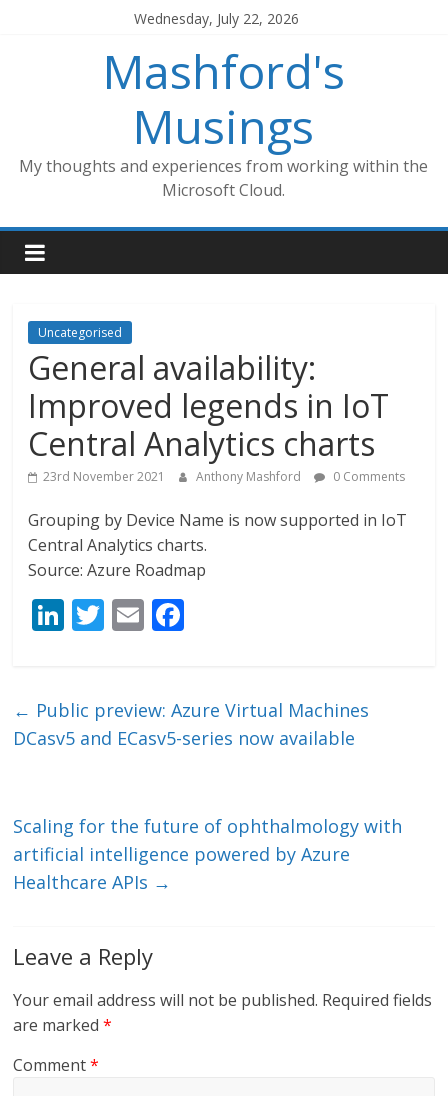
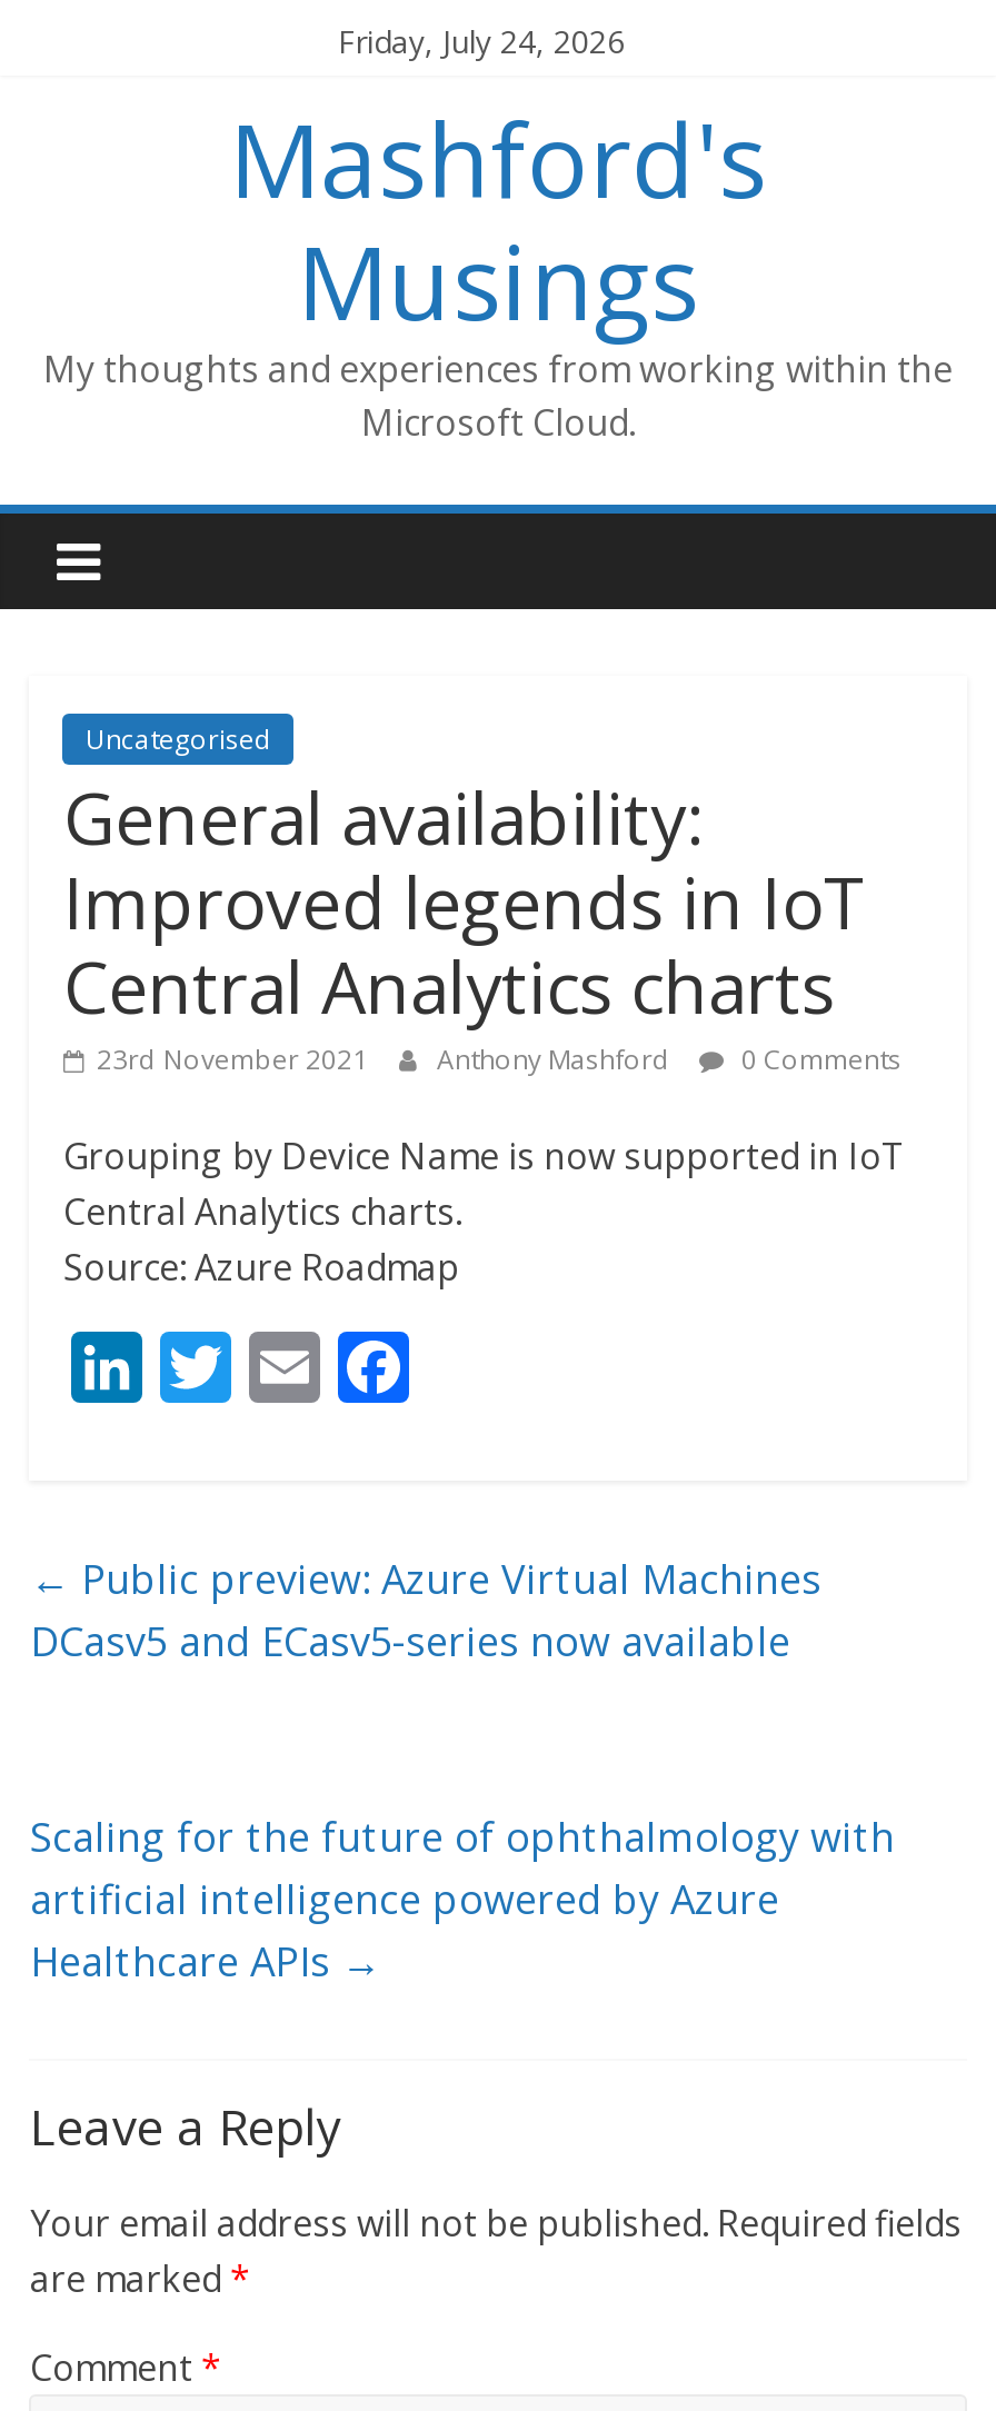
- Wednesday, July 22, 2026
+ Friday, July 24, 2026
